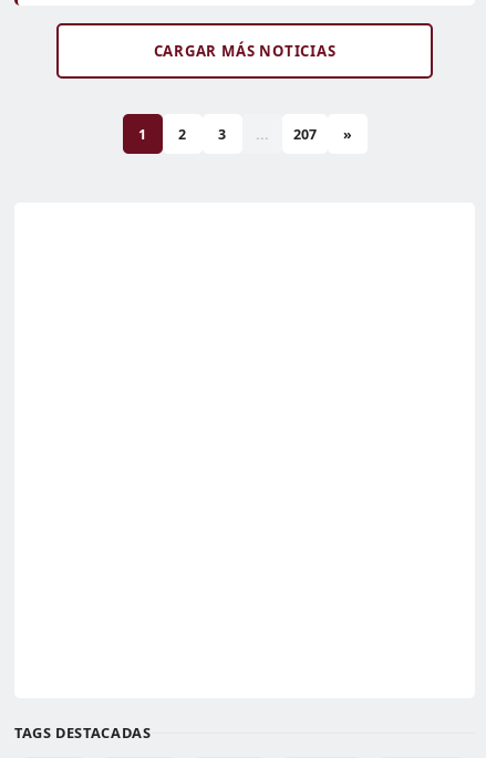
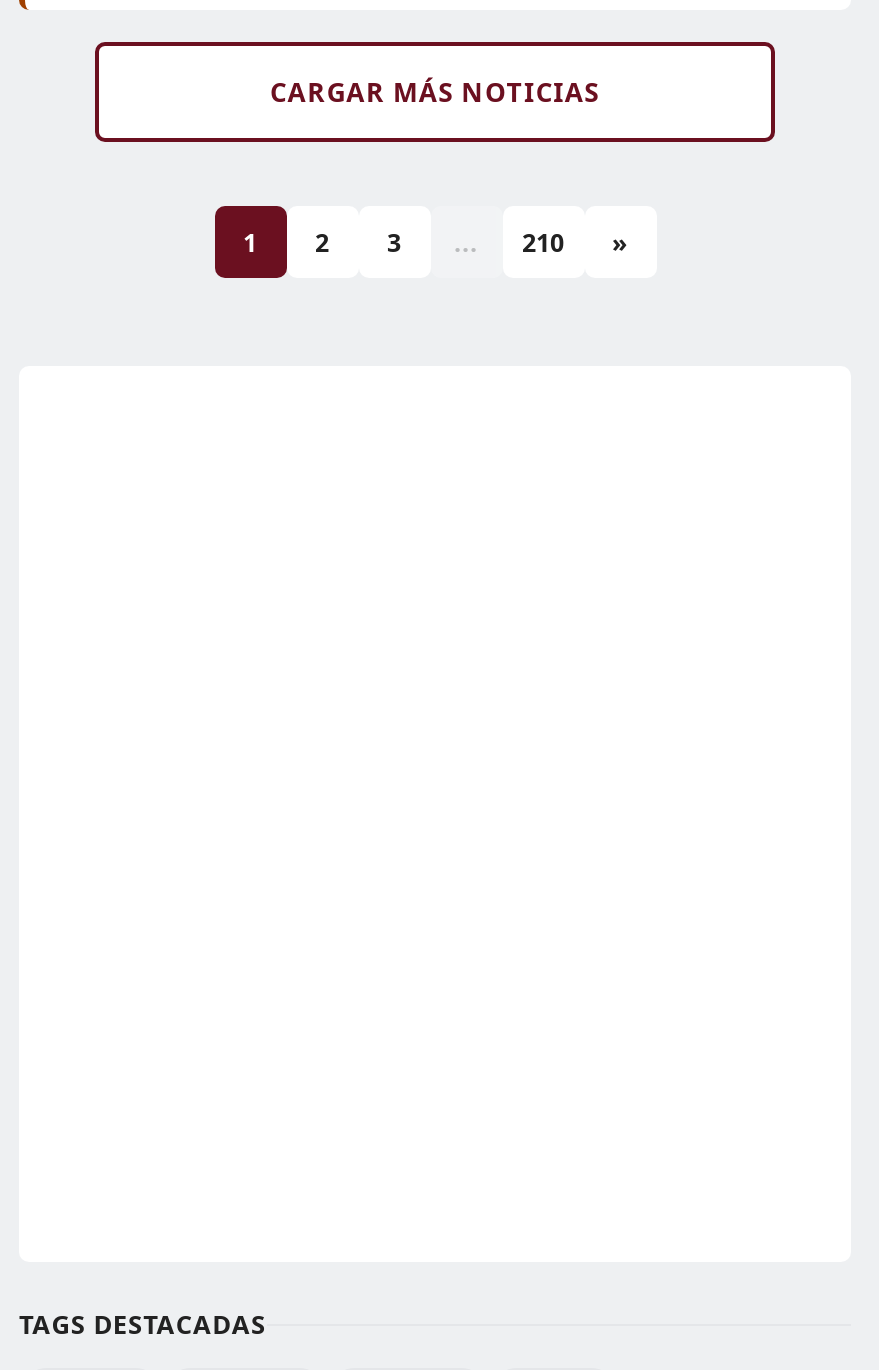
- 207
+ 210
